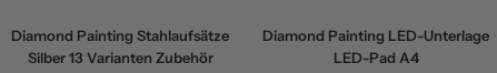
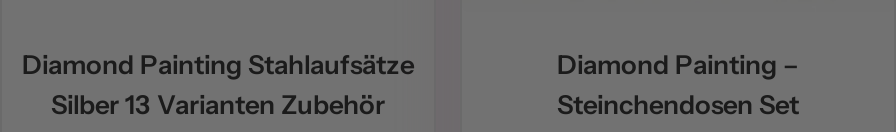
- Diamond Painting LED-Unterlage
- LED-Pad A4
+ Diamond Painting –
+ Steinchendosen Set
